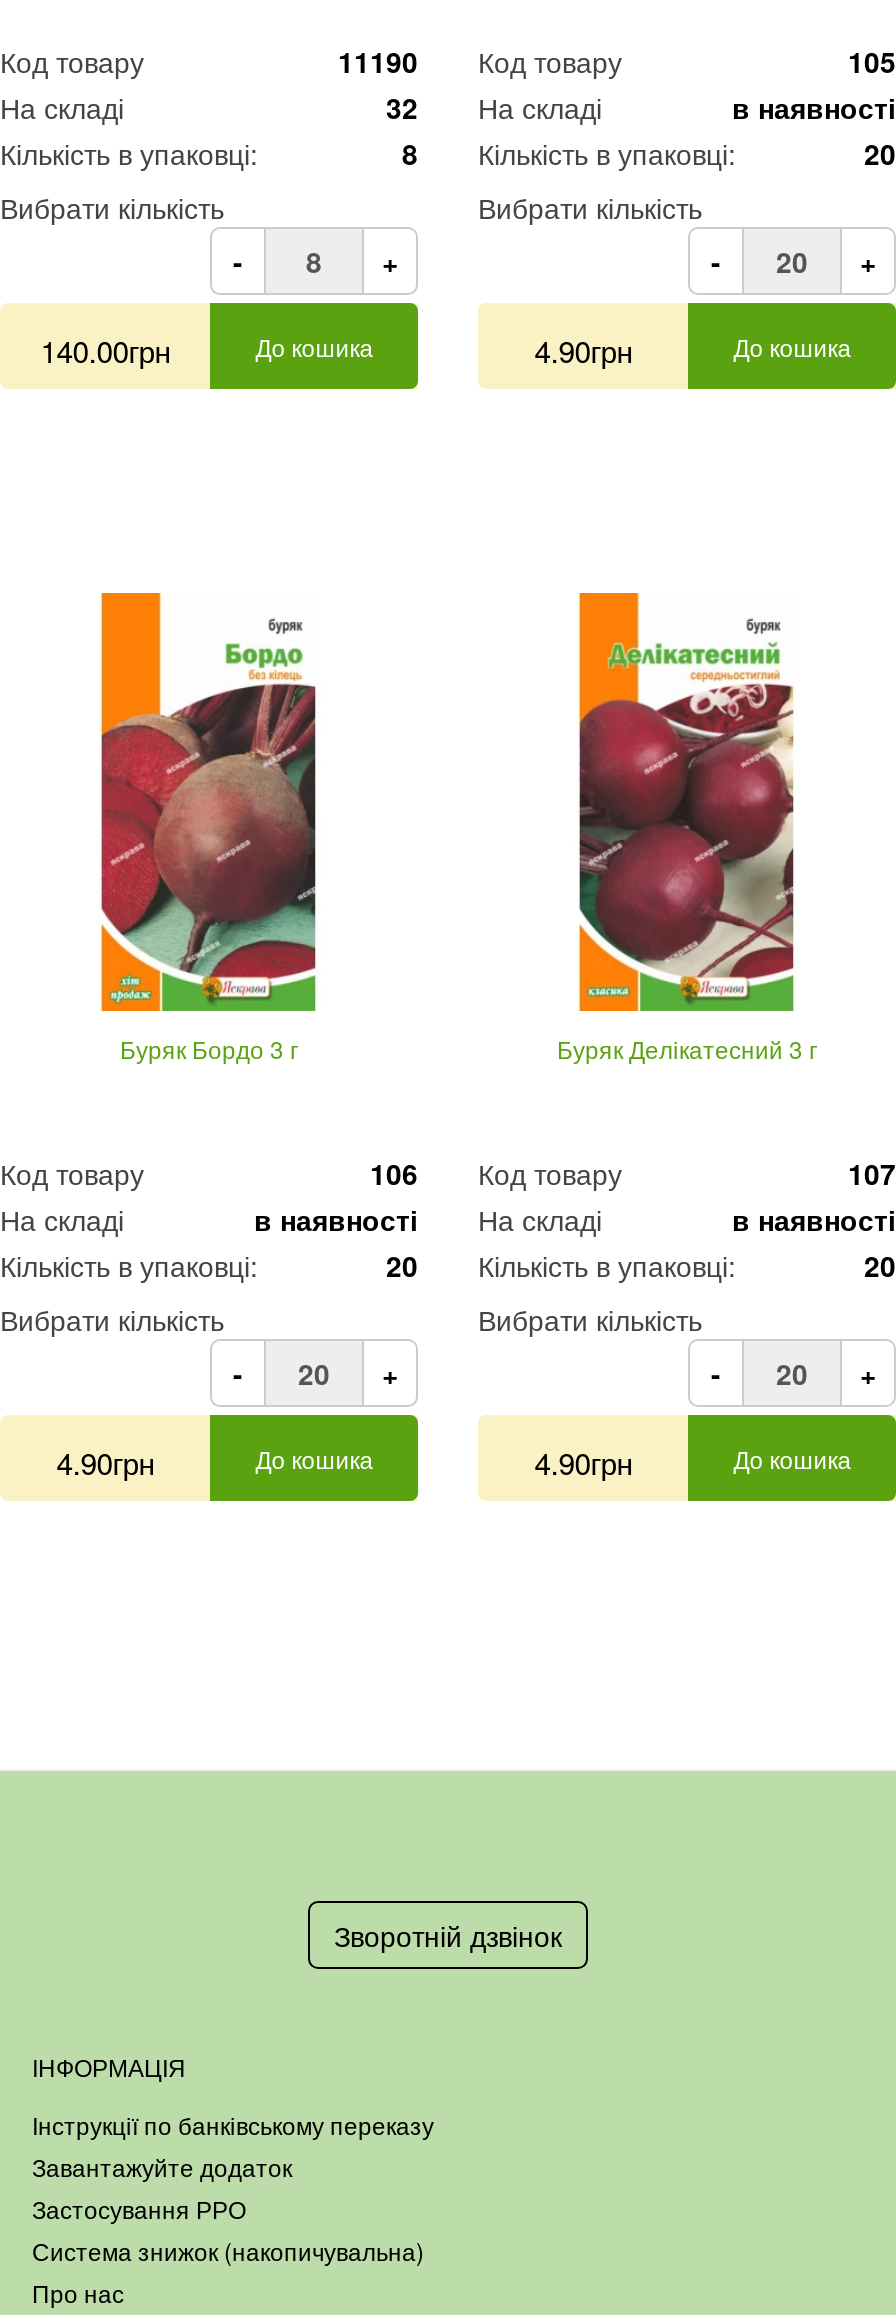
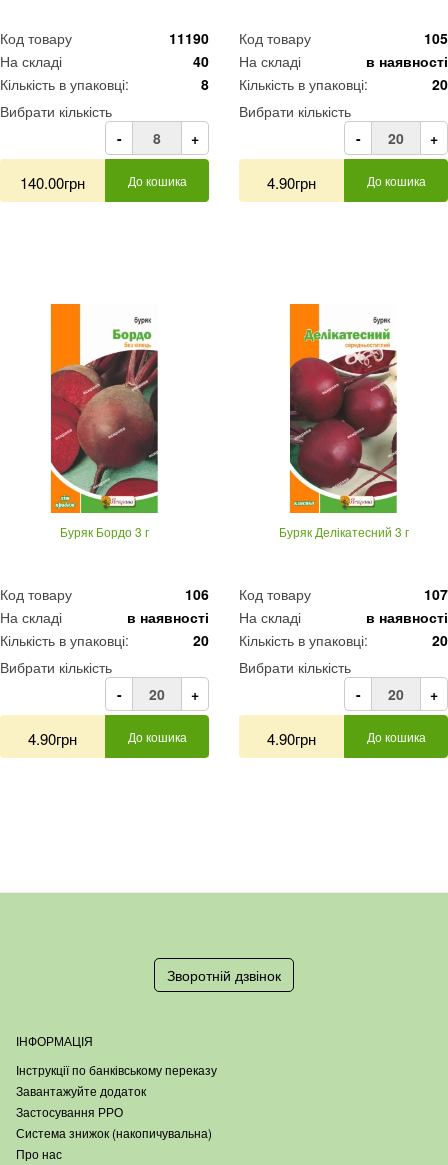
- 32 На складі
+ 40 На складі
